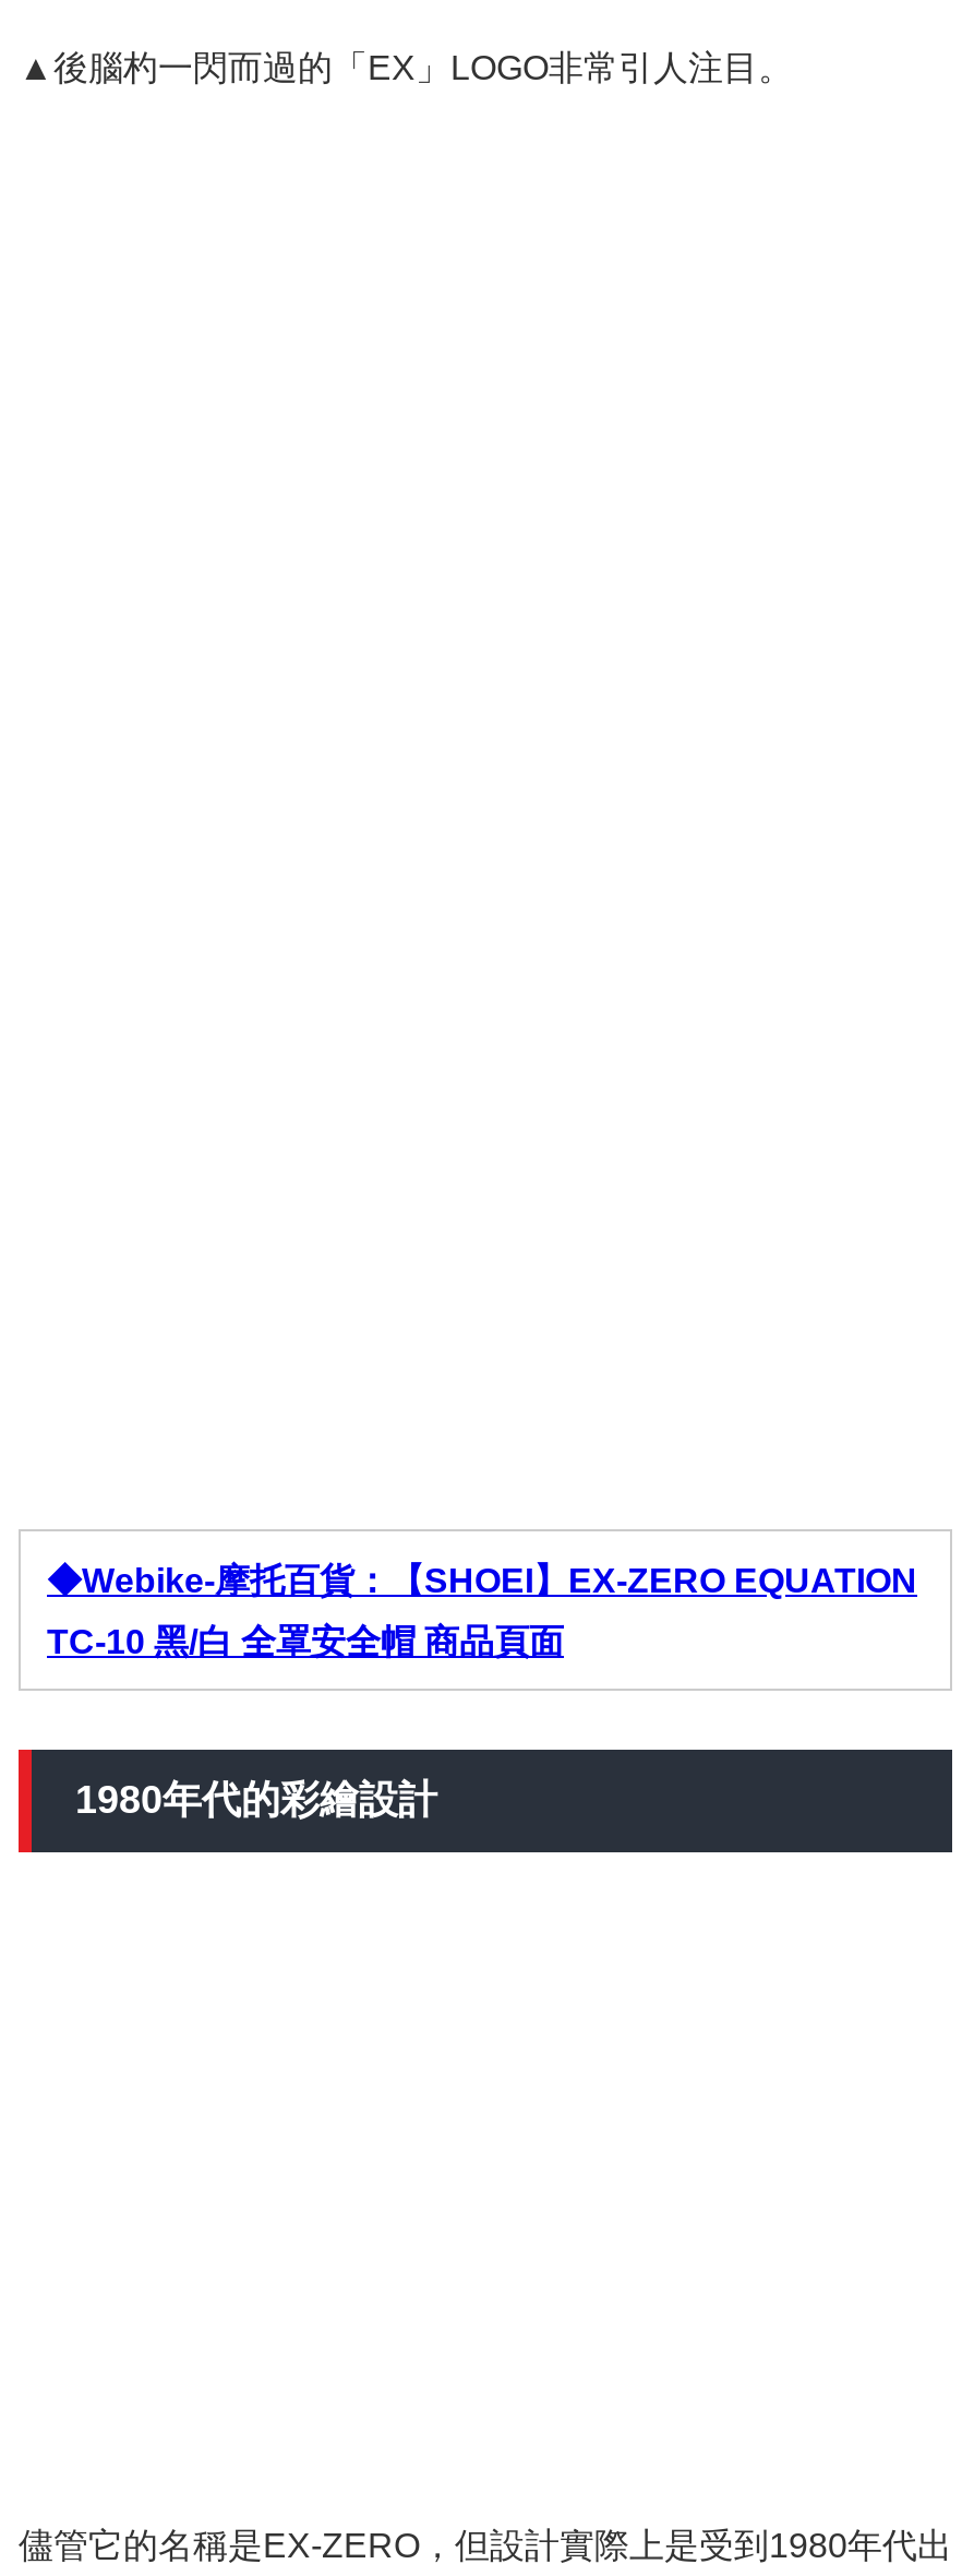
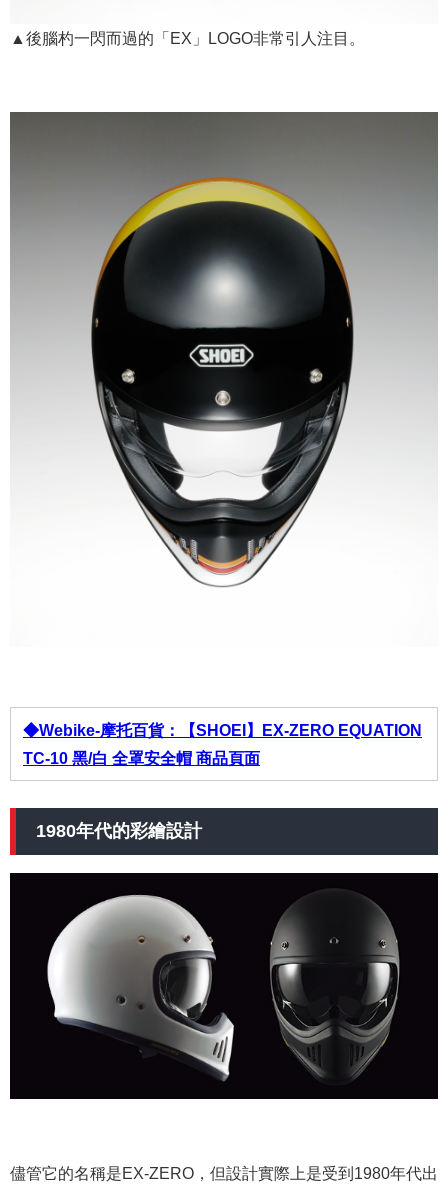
+ [image]

+ [image]
